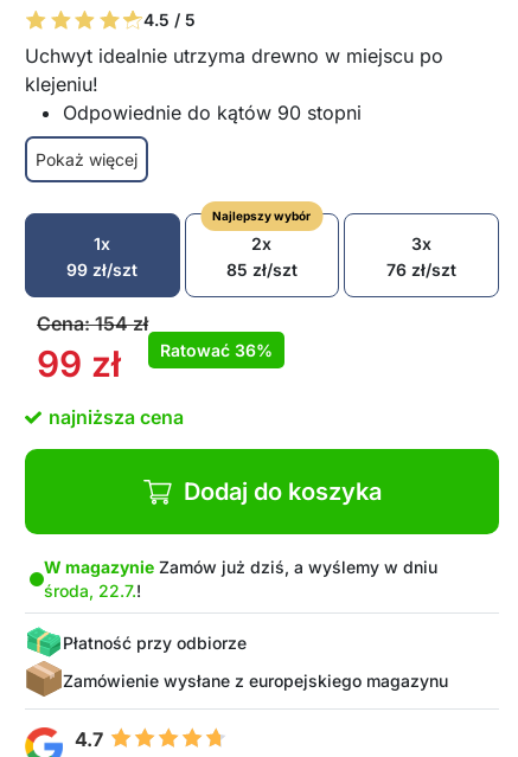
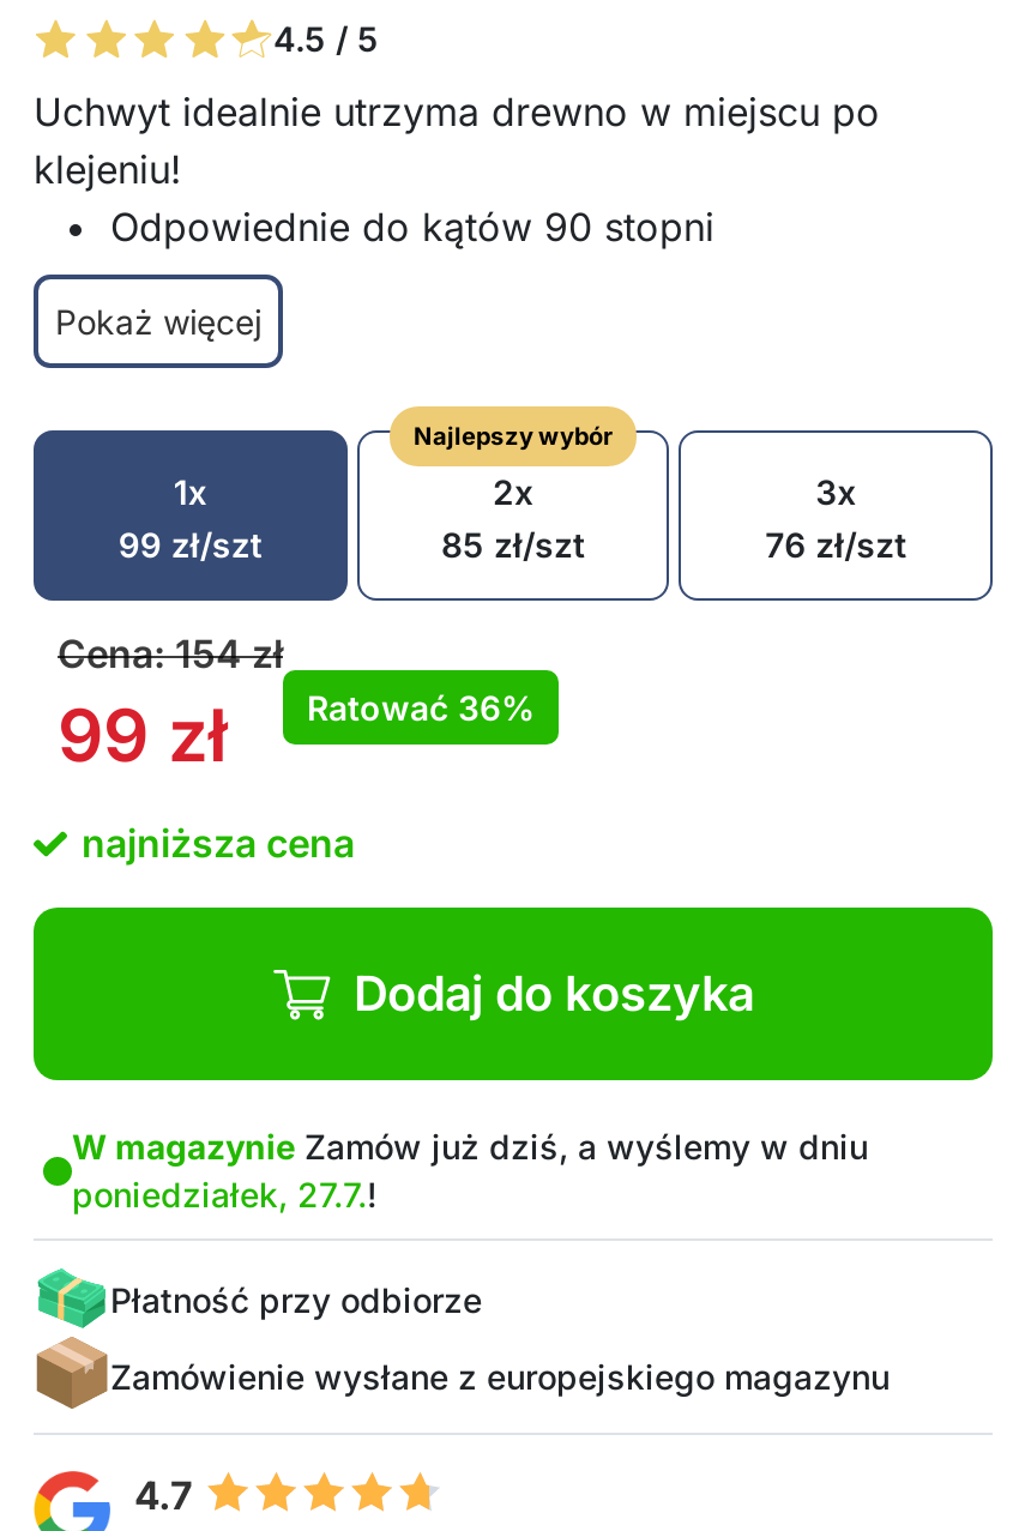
- środa, 22.7.!
+ poniedziałek, 27.7.!
